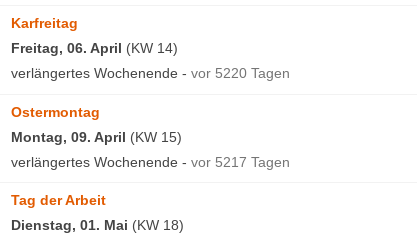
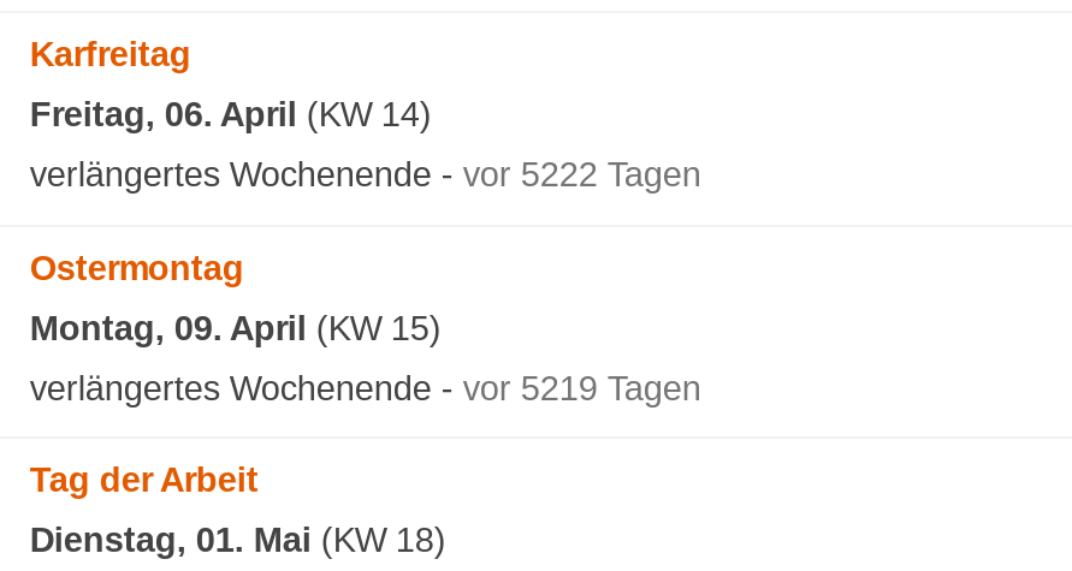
- verlängertes Wochenende - vor 5220 Tagen
+ verlängertes Wochenende - vor 5222 Tagen

- verlängertes Wochenende - vor 5217 Tagen
+ verlängertes Wochenende - vor 5219 Tagen
